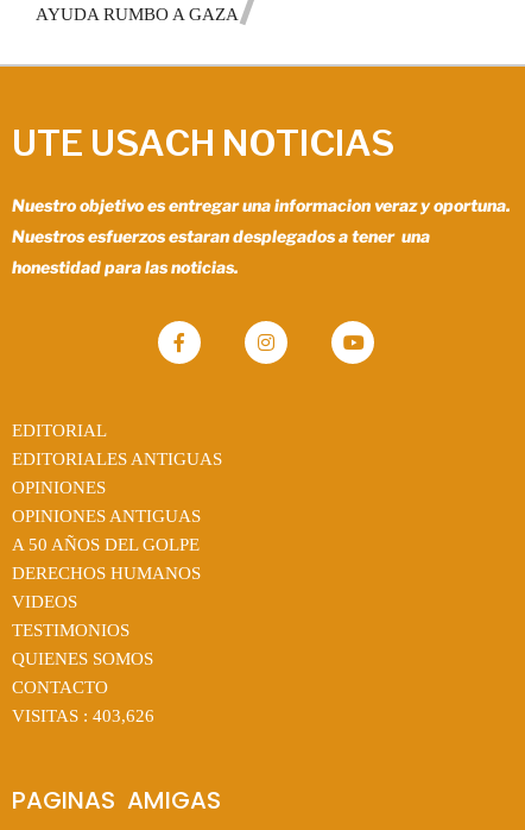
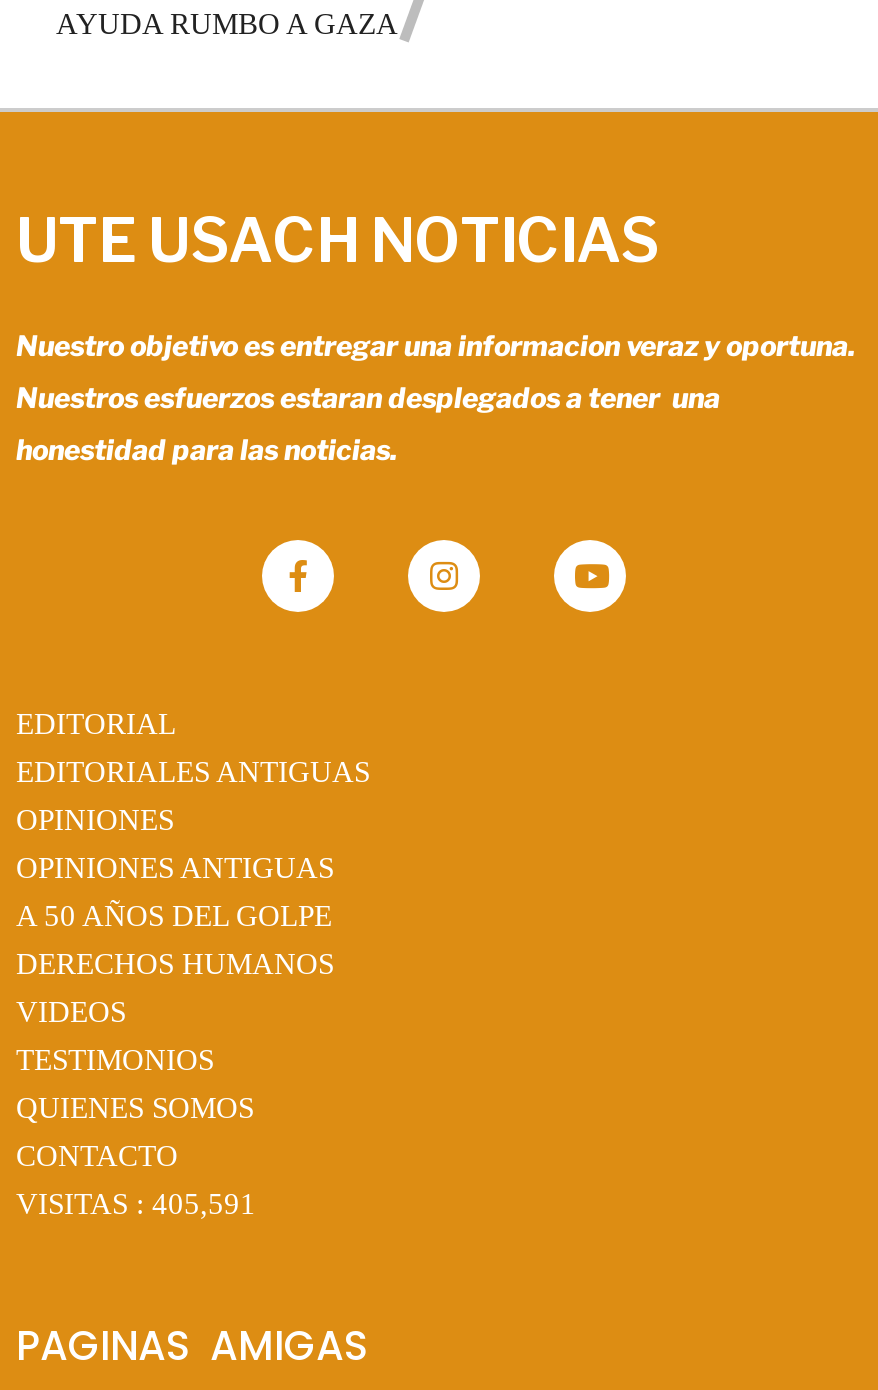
- VISITAS : 403,626
+ VISITAS : 405,591
